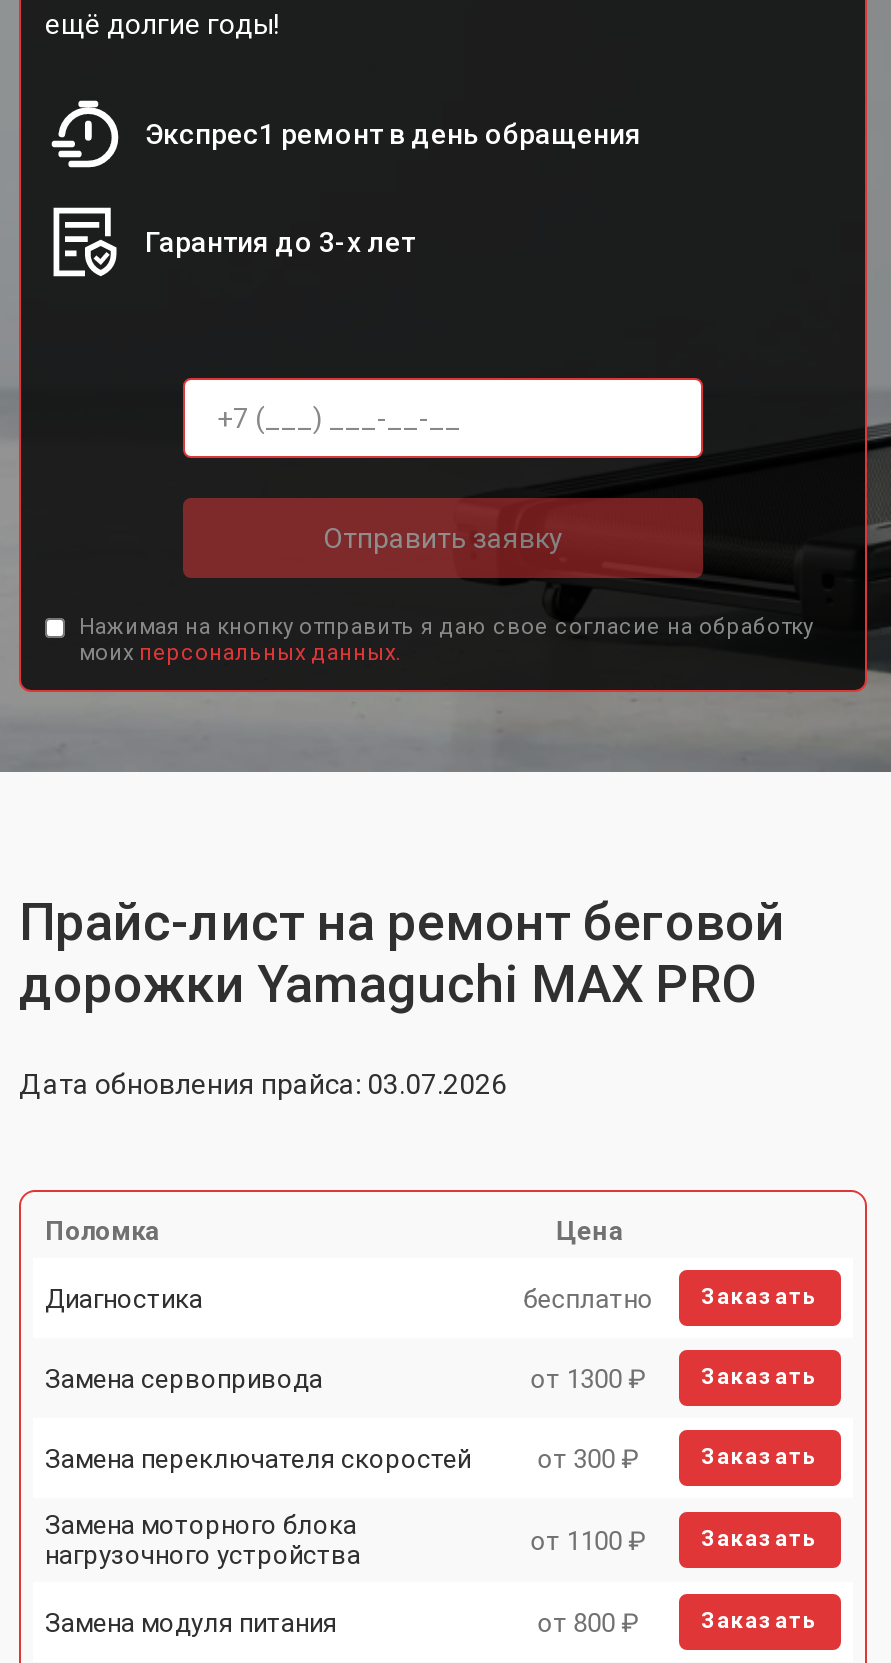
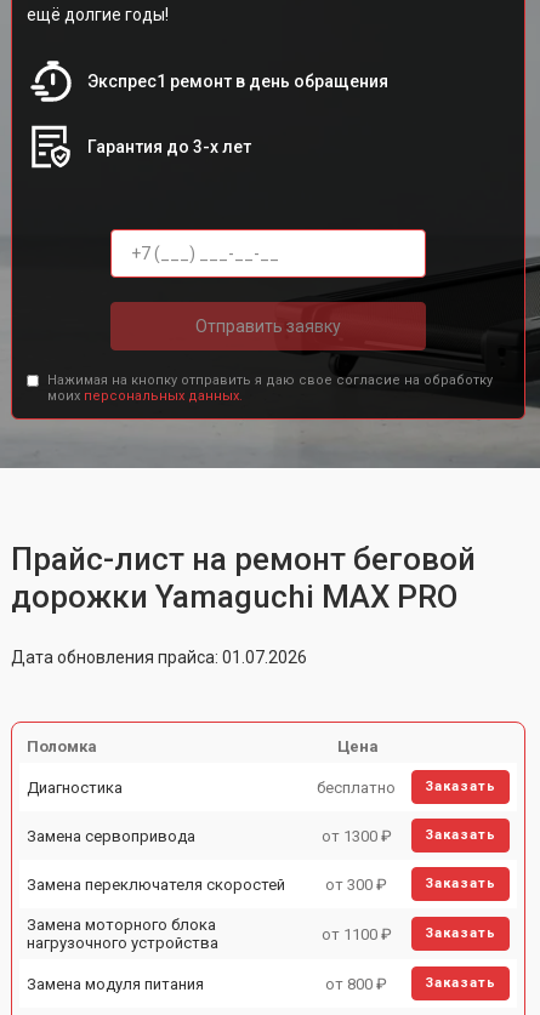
- Дата обновления прайса: 03.07.2026
+ Дата обновления прайса: 01.07.2026
